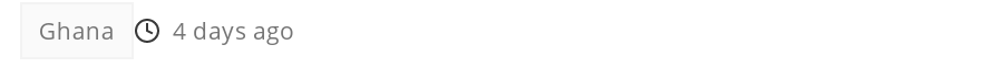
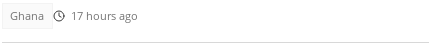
- Ghana 4 days ago
+ Ghana 17 hours ago
